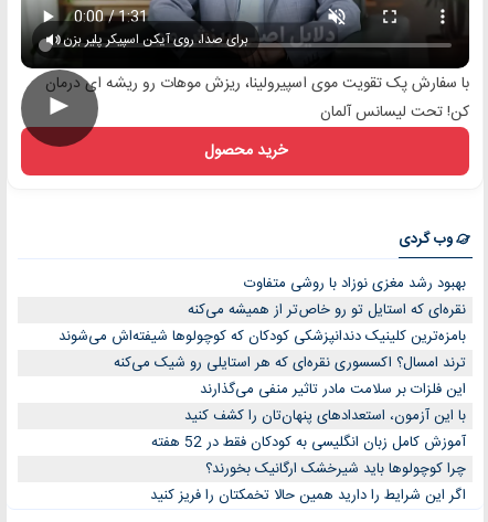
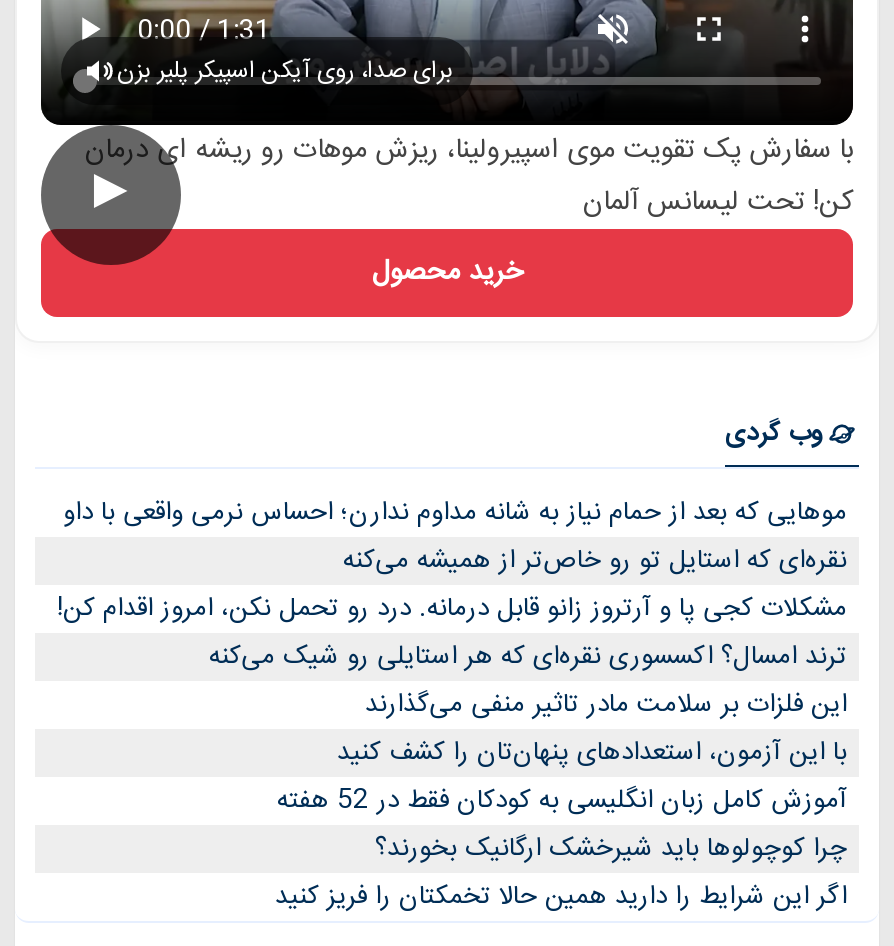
- بهبود رشد مغزی نوزاد با روشی متفاوت
+ موهایی که بعد از حمام نیاز به شانه مداوم ندارن؛ احساس نرمی واقعی با داو

- بامزه‌ترین کلینیک دندانپزشکی کودکان که کوچولوها شیفته‌اش می‌شوند
+ مشکلات کجی پا و آرتروز زانو قابل درمانه. درد رو تحمل نکن، امروز اقدام کن!
